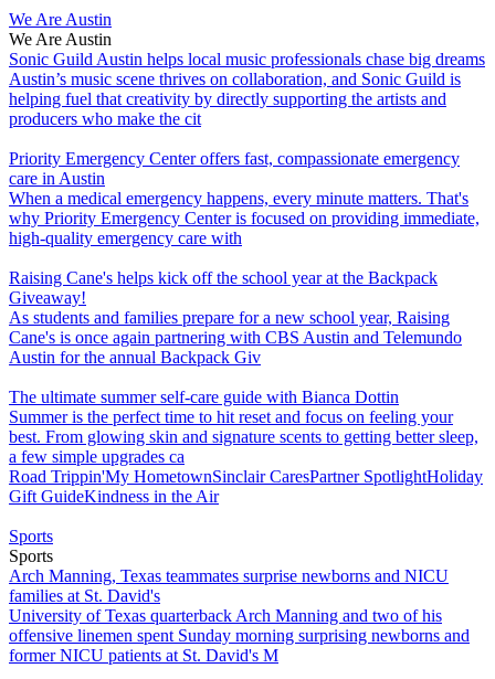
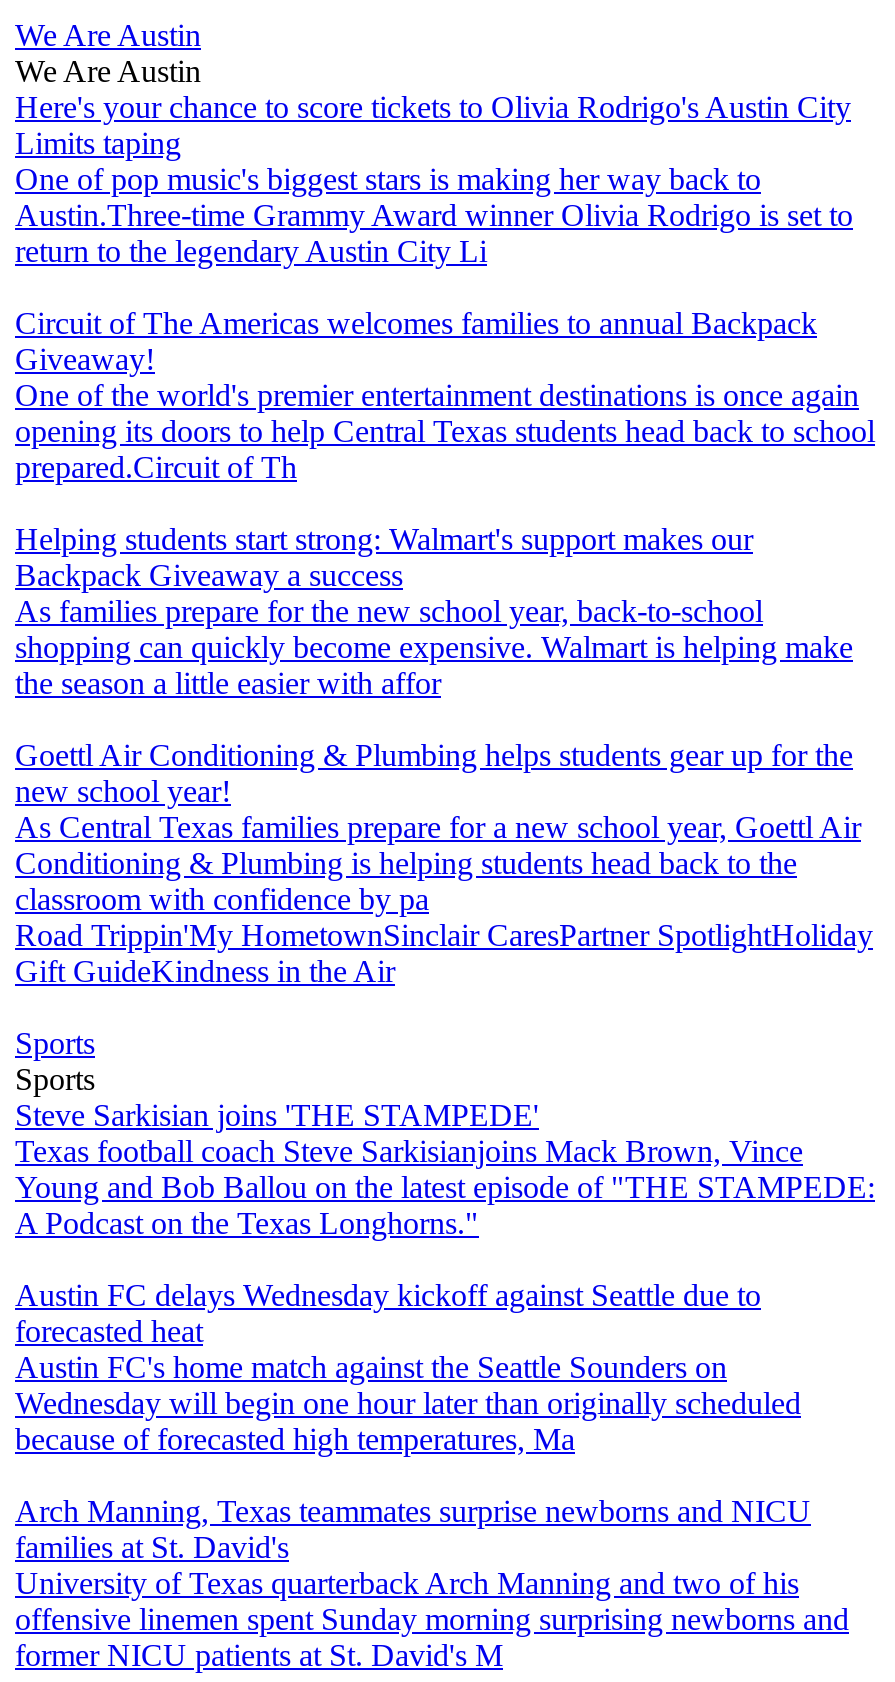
- Sonic Guild Austin helps local music professionals chase big dreams
- Austin’s music scene thrives on collaboration, and Sonic Guild is
- helping fuel that creativity by directly supporting the artists and
- producers who make the cit
- Priority Emergency Center offers fast, compassionate emergency
- care in Austin
- When a medical emergency happens, every minute matters. That's
- why Priority Emergency Center is focused on providing immediate,
- high-quality emergency care with
- Raising Cane's helps kick off the school year at the Backpack
+ Here's your chance to score tickets to Olivia Rodrigo's Austin City
+ Limits taping
+ One of pop music's biggest stars is making her way back to
+ Austin.Three-time Grammy Award winner Olivia Rodrigo is set to
+ return to the legendary Austin City Li
+ Circuit of The Americas welcomes families to annual Backpack

moved up: Giveaway!

- As students and families prepare for a new school year, Raising
- Cane's is once again partnering with CBS Austin and Telemundo
- Austin for the annual Backpack Giv
- The ultimate summer self-care guide with Bianca Dottin
- Summer is the perfect time to hit reset and focus on feeling your
- best. From glowing skin and signature scents to getting better sleep,
- a few simple upgrades ca
+ One of the world's premier entertainment destinations is once again
+ opening its doors to help Central Texas students head back to school
+ prepared.Circuit of Th
+ Helping students start strong: Walmart's support makes our
+ Backpack Giveaway a success
+ As families prepare for the new school year, back-to-school
+ shopping can quickly become expensive. Walmart is helping make
+ the season a little easier with affor
+ Goettl Air Conditioning & Plumbing helps students gear up for the
+ new school year!
+ As Central Texas families prepare for a new school year, Goettl Air
+ Conditioning & Plumbing is helping students head back to the
+ classroom with confidence by pa

+ Steve Sarkisian joins 'THE STAMPEDE'
+ Texas football coach Steve Sarkisianjoins Mack Brown, Vince
+ Young and Bob Ballou on the latest episode of "THE STAMPEDE:
+ A Podcast on the Texas Longhorns."
+ Austin FC delays Wednesday kickoff against Seattle due to
+ forecasted heat
+ Austin FC's home match against the Seattle Sounders on
+ Wednesday will begin one hour later than originally scheduled
+ because of forecasted high temperatures, Ma
